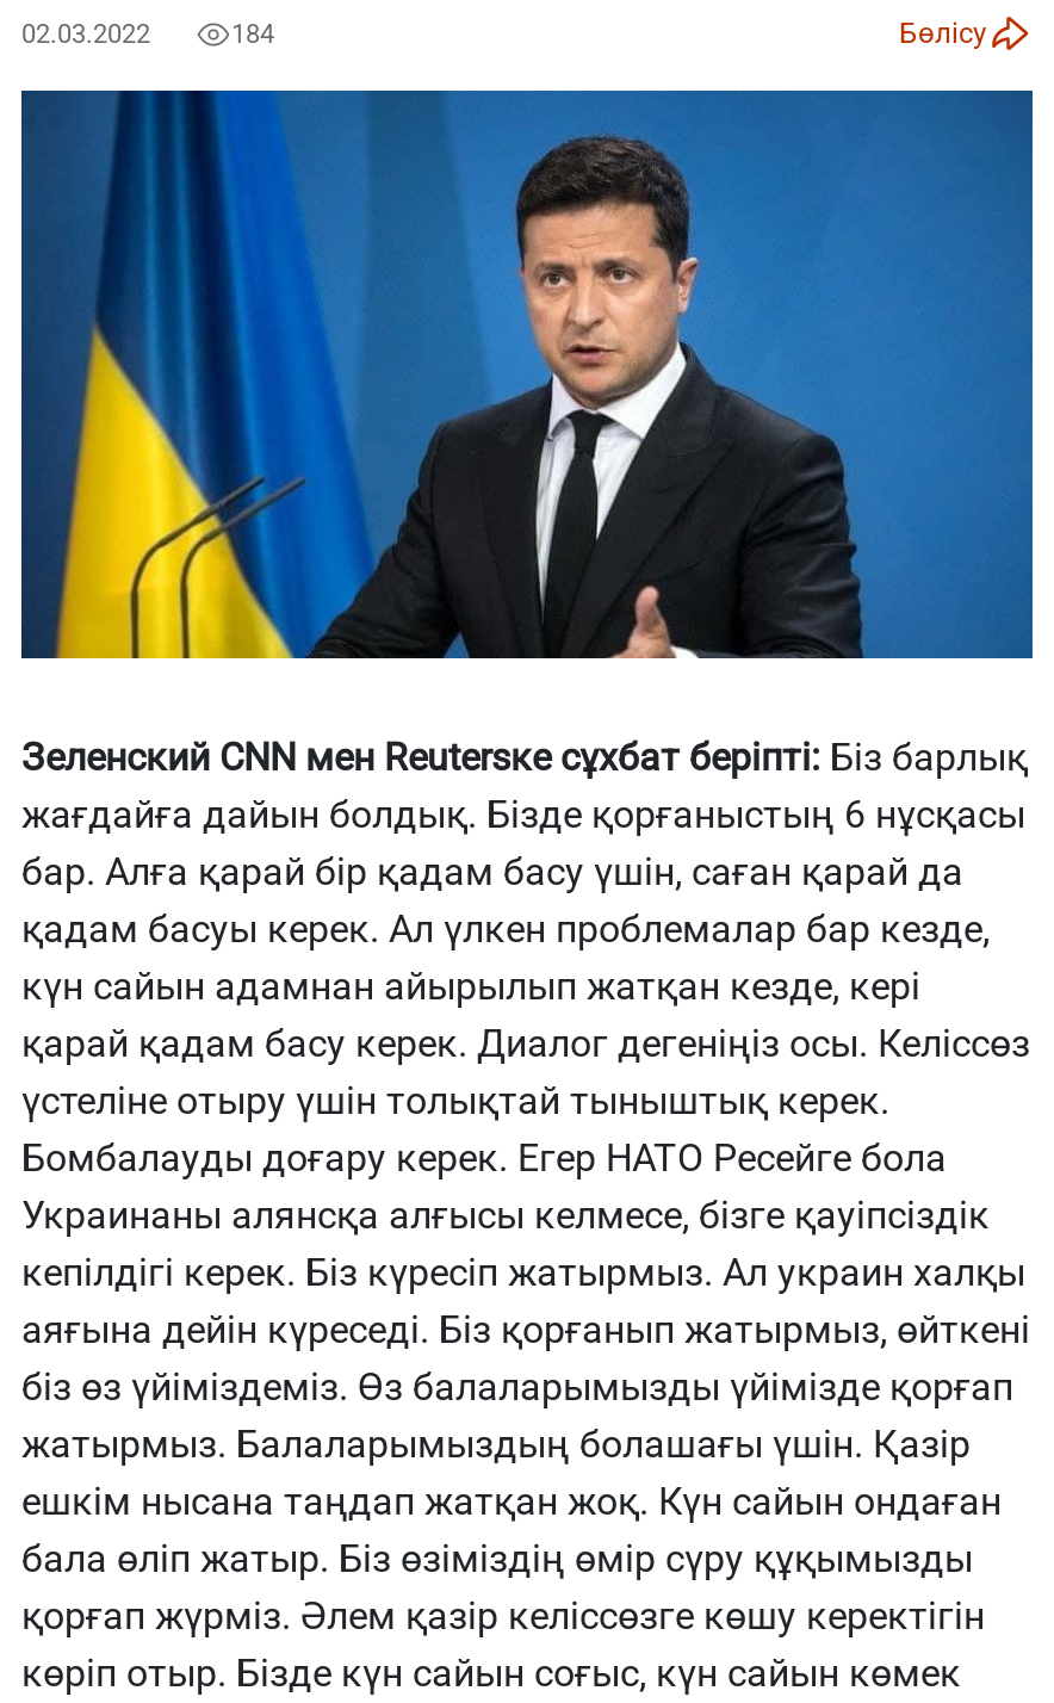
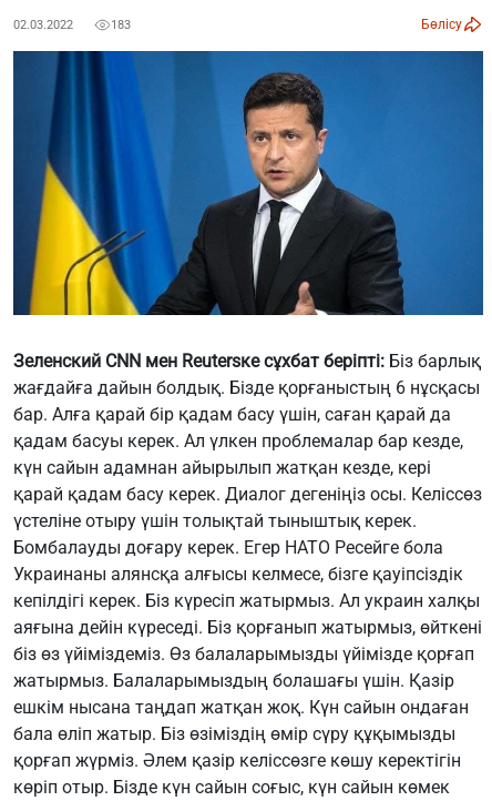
- 184
+ 183
